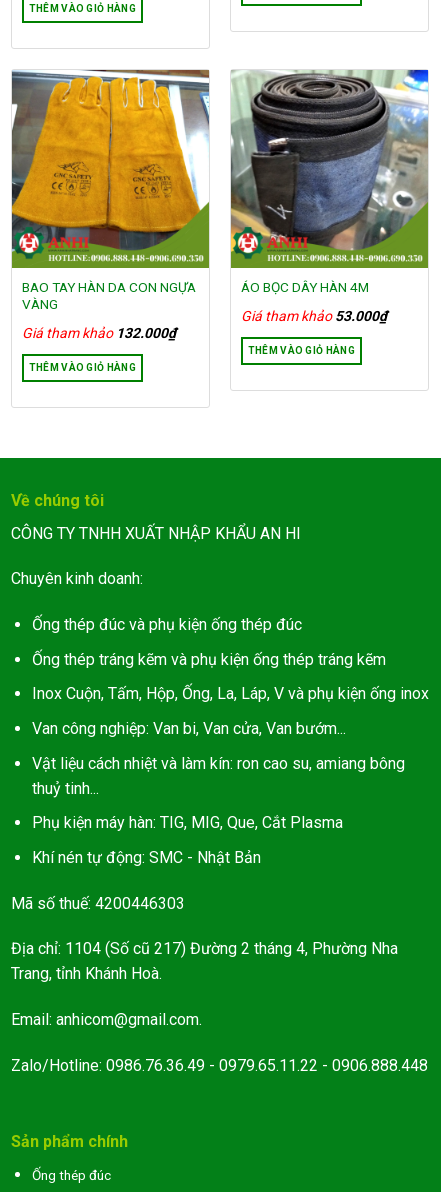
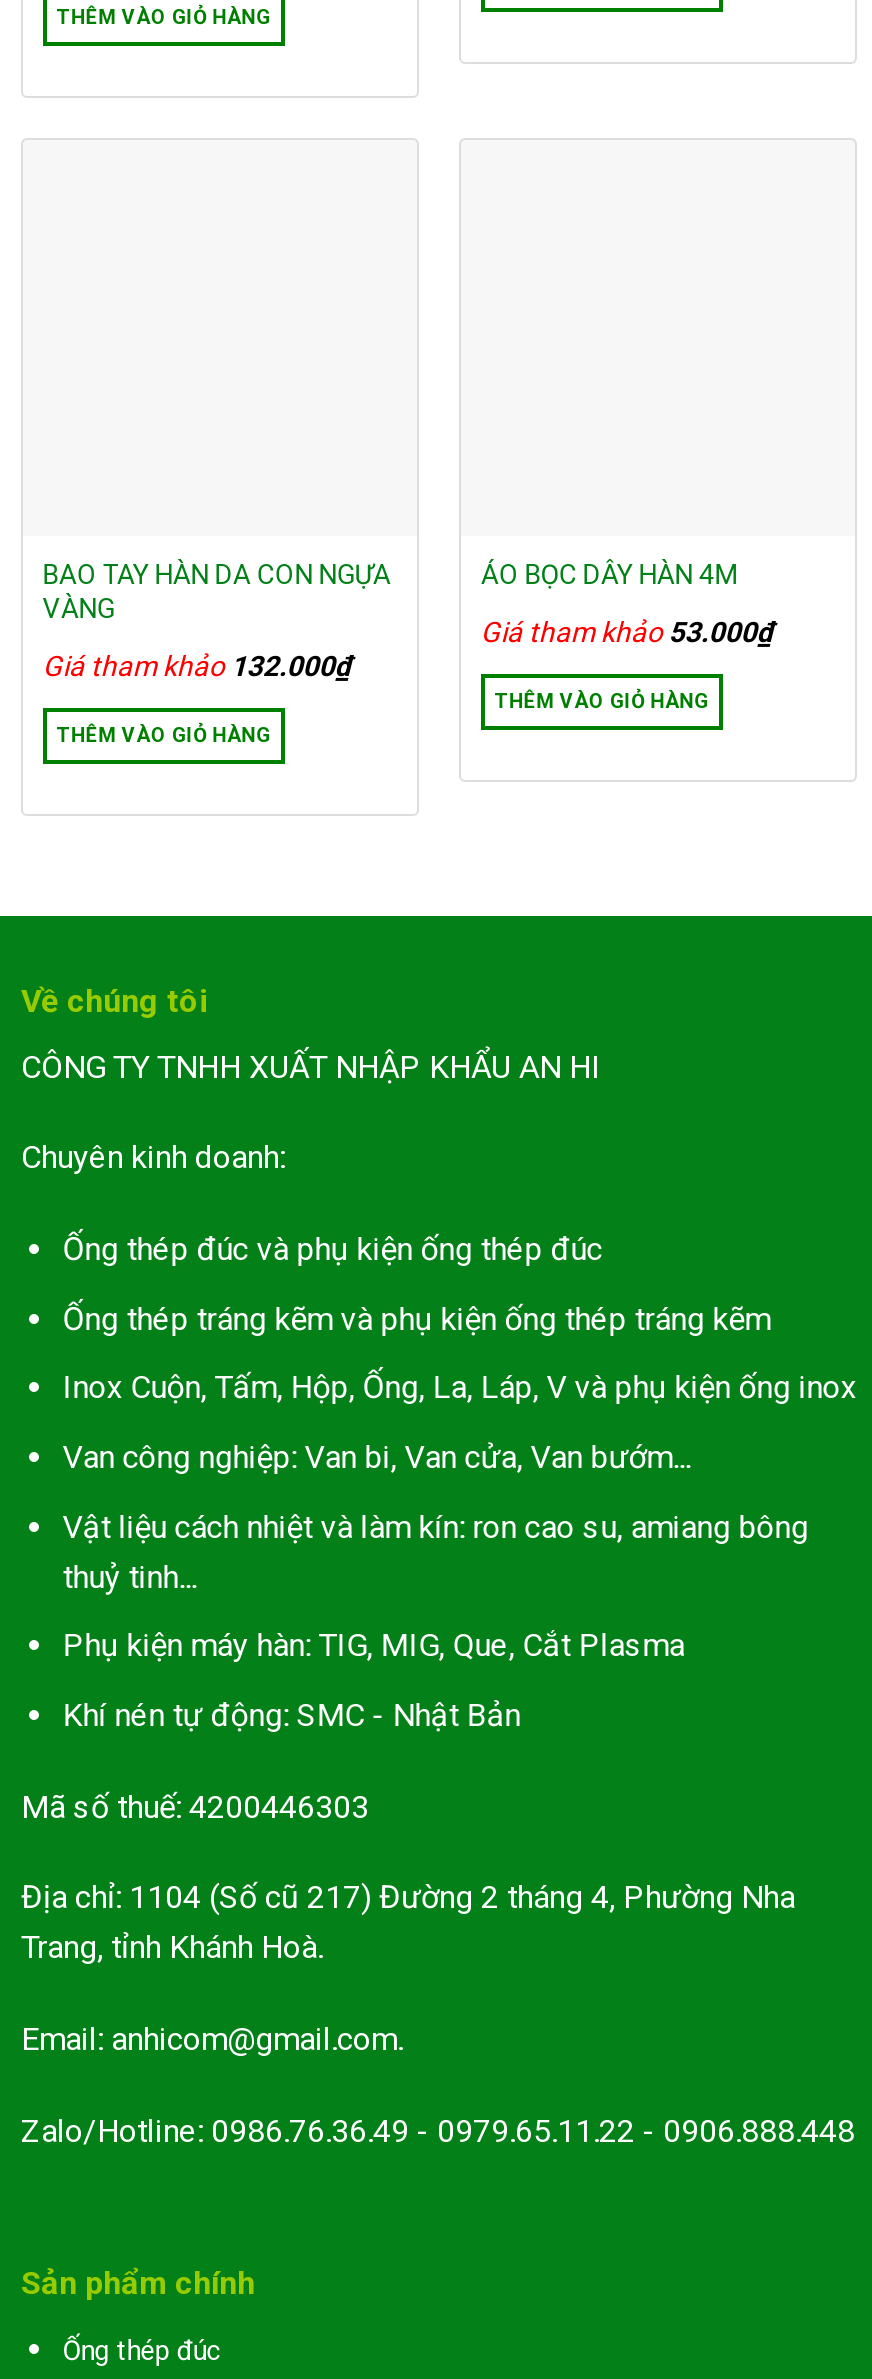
- [image]

- [image]
